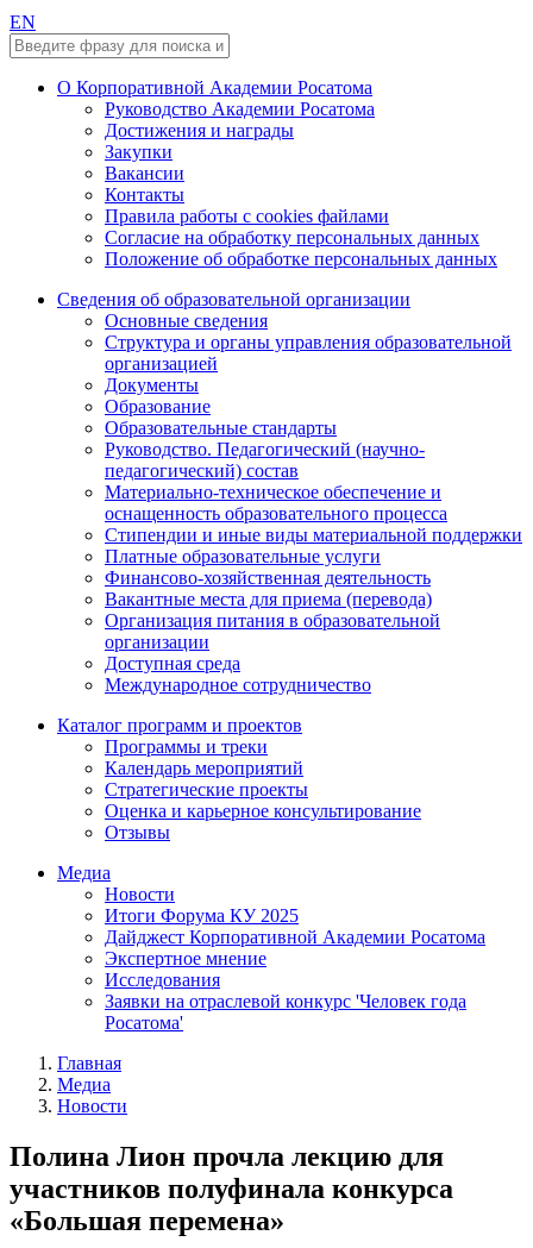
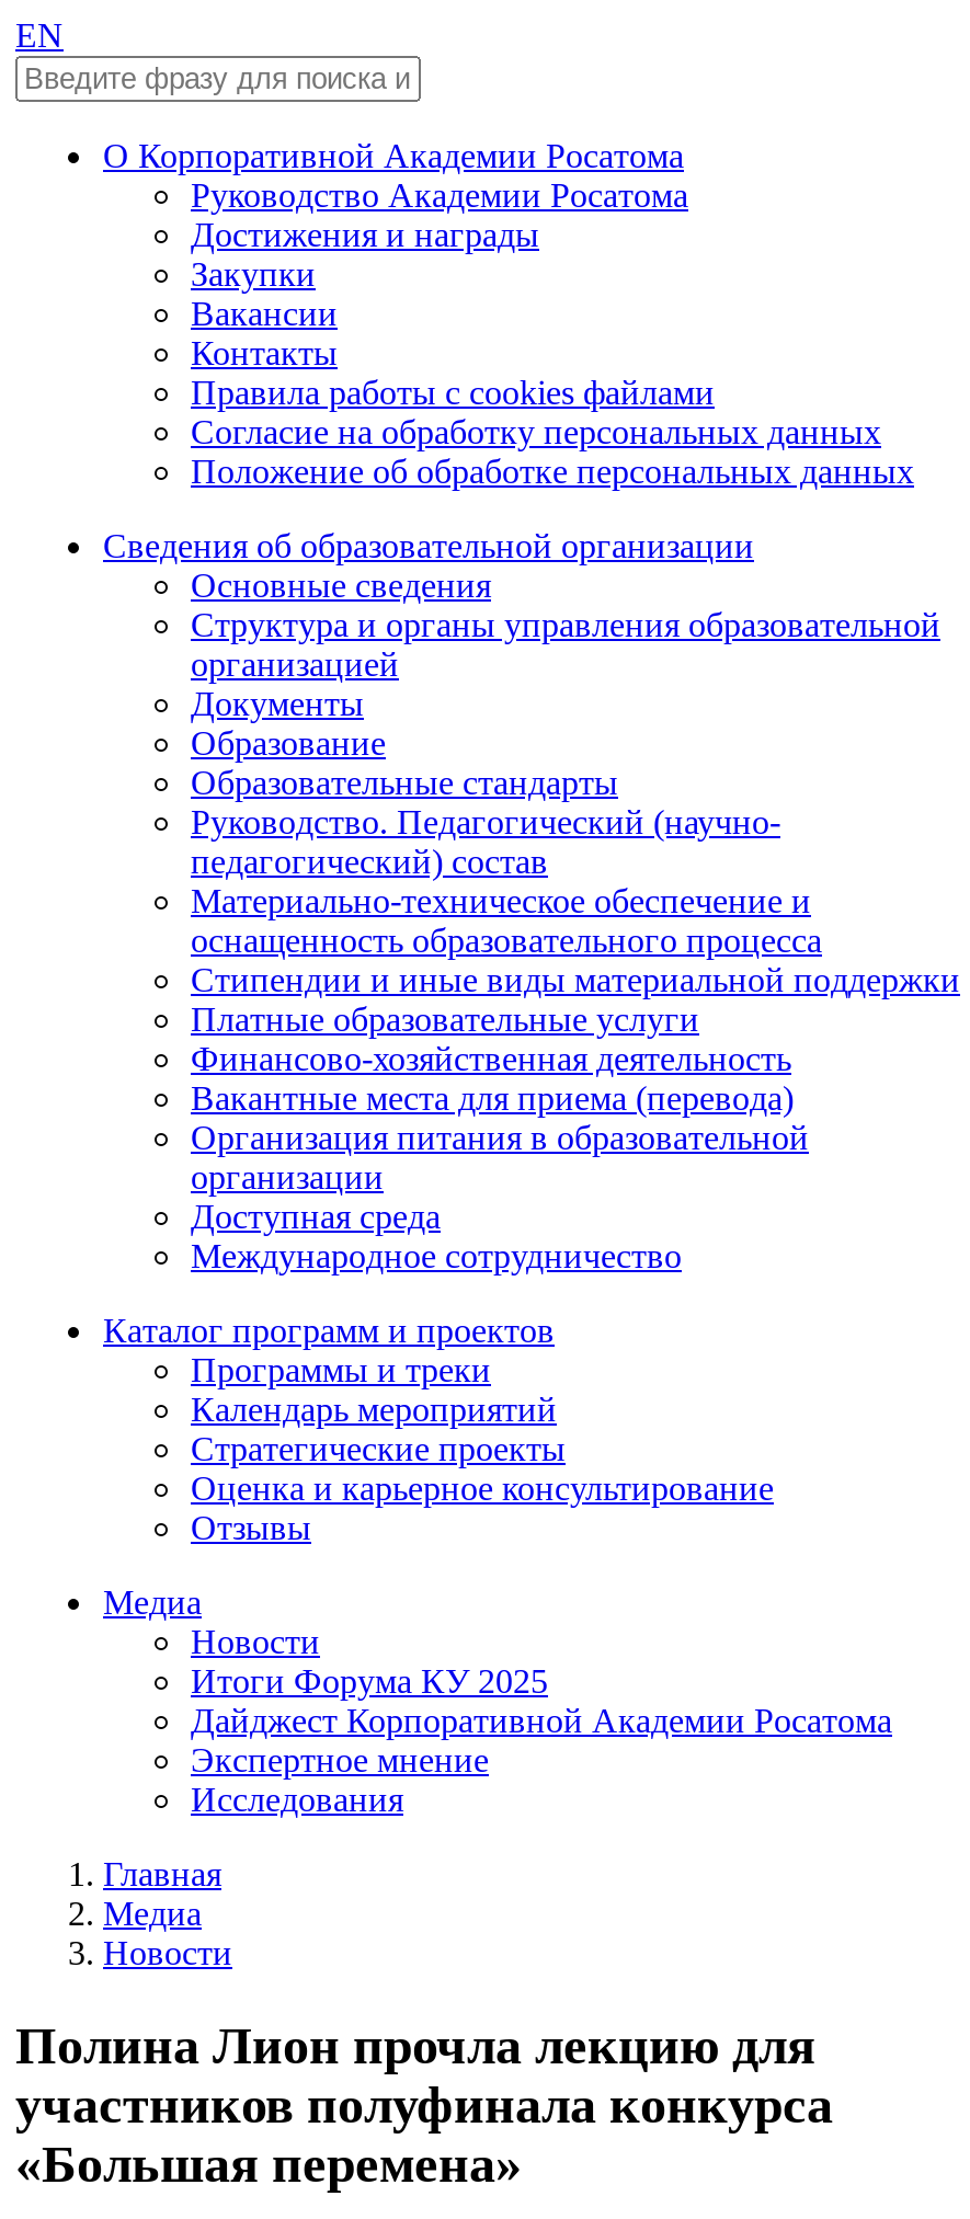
- Заявки на отраслевой конкурс 'Человек года
- Росатома'
